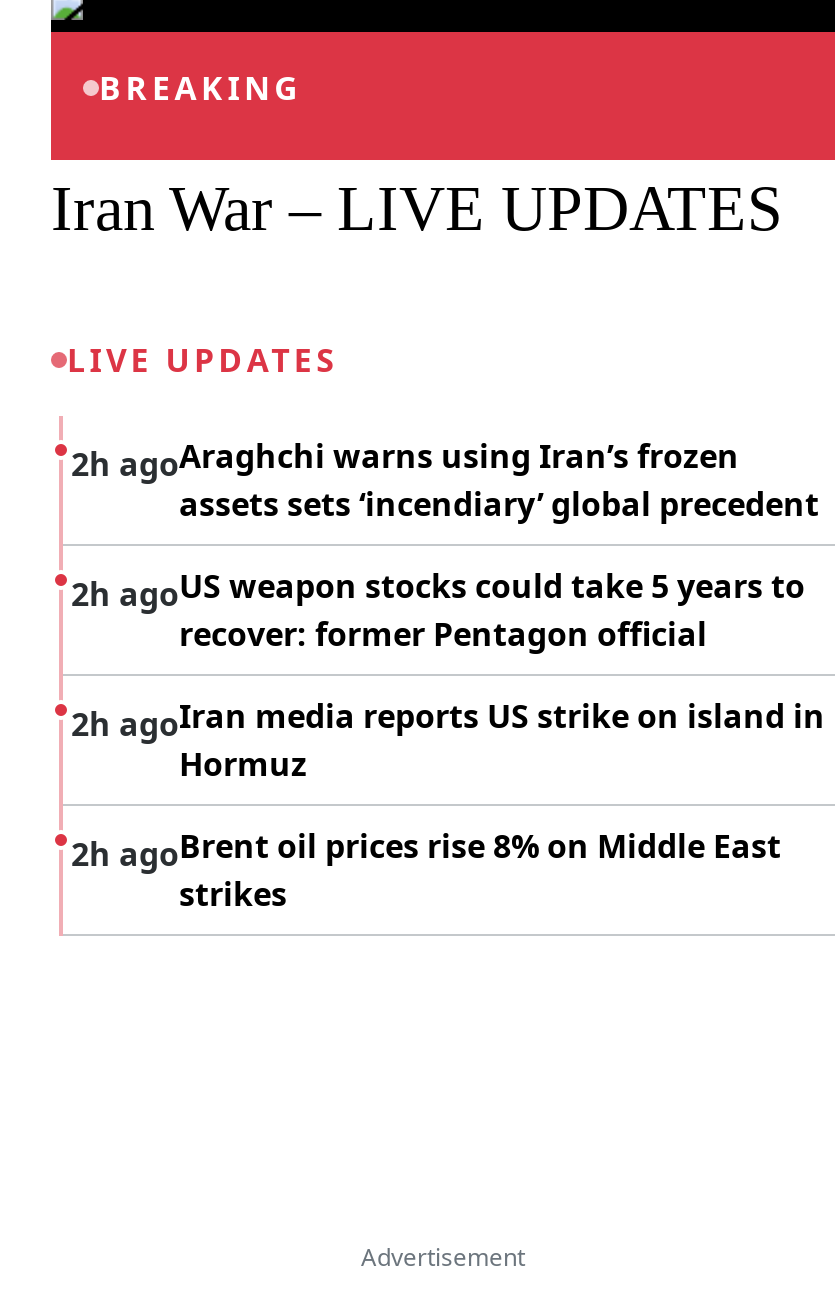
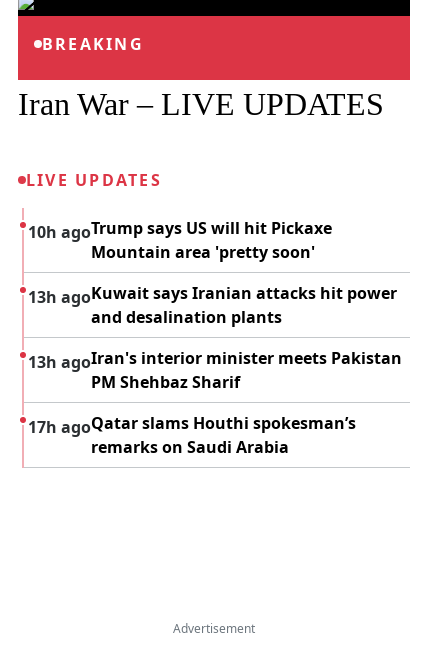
- 2h agoAraghchi warns using Iran’s frozen
- assets sets ‘incendiary’ global precedent
+ 10h agoTrump says US will hit Pickaxe
+ Mountain area 'pretty soon'

- 2h agoUS weapon stocks could take 5 years to
- recover: former Pentagon official
+ 13h agoKuwait says Iranian attacks hit power
+ and desalination plants

- 2h agoIran media reports US strike on island in
- Hormuz
+ 13h agoIran's interior minister meets Pakistan
+ PM Shehbaz Sharif

- 2h agoBrent oil prices rise 8% on Middle East
- strikes
+ 17h agoQatar slams Houthi spokesman’s
+ remarks on Saudi Arabia
